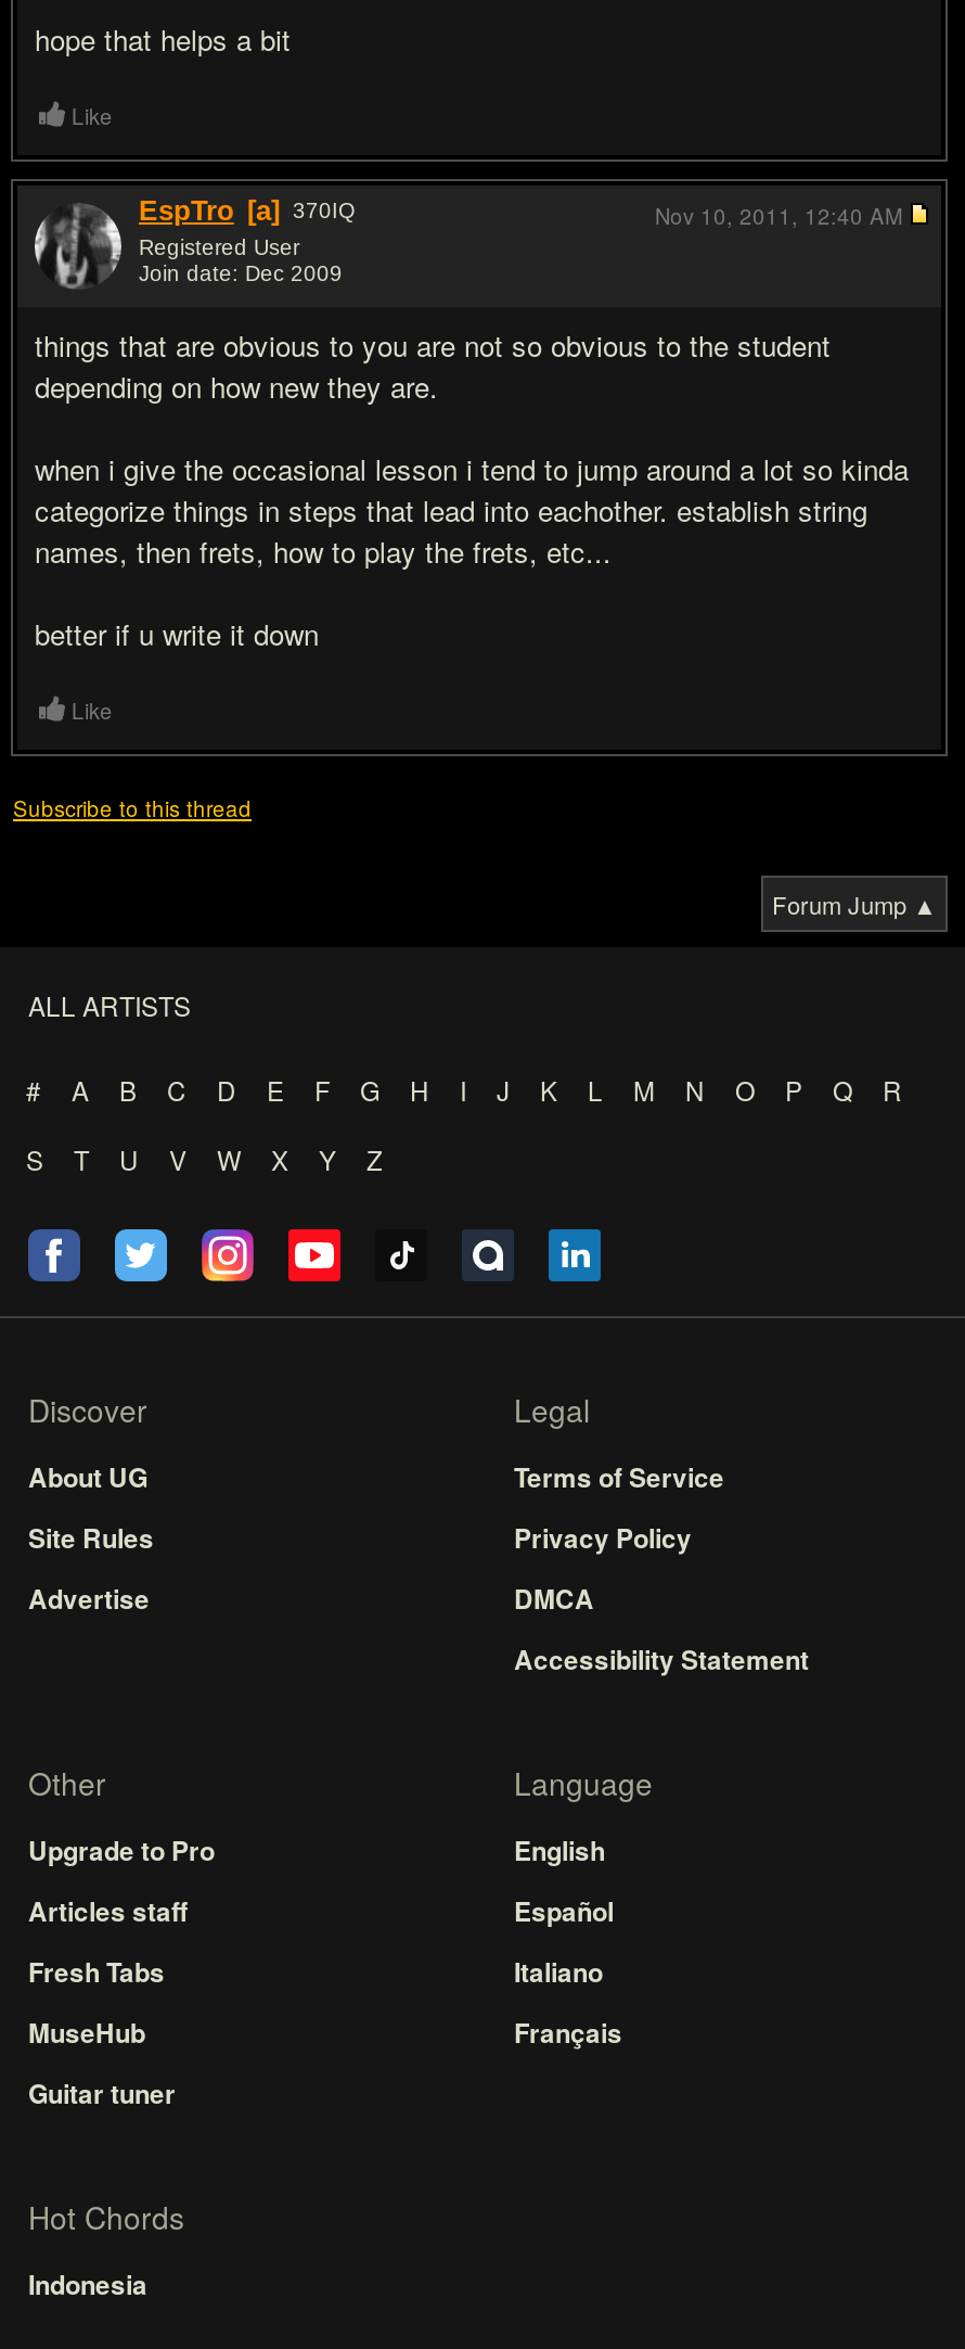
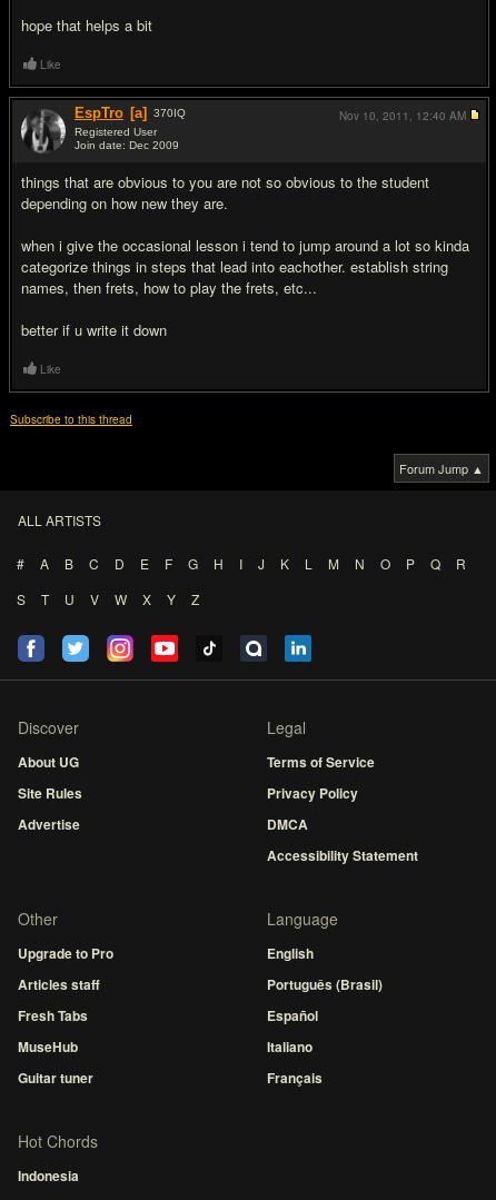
moved down: Español | Italiano | Français

+ Português (Brasil)
